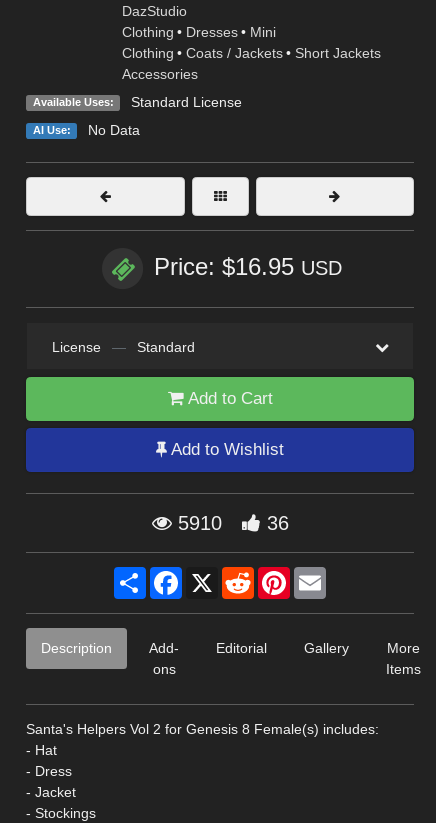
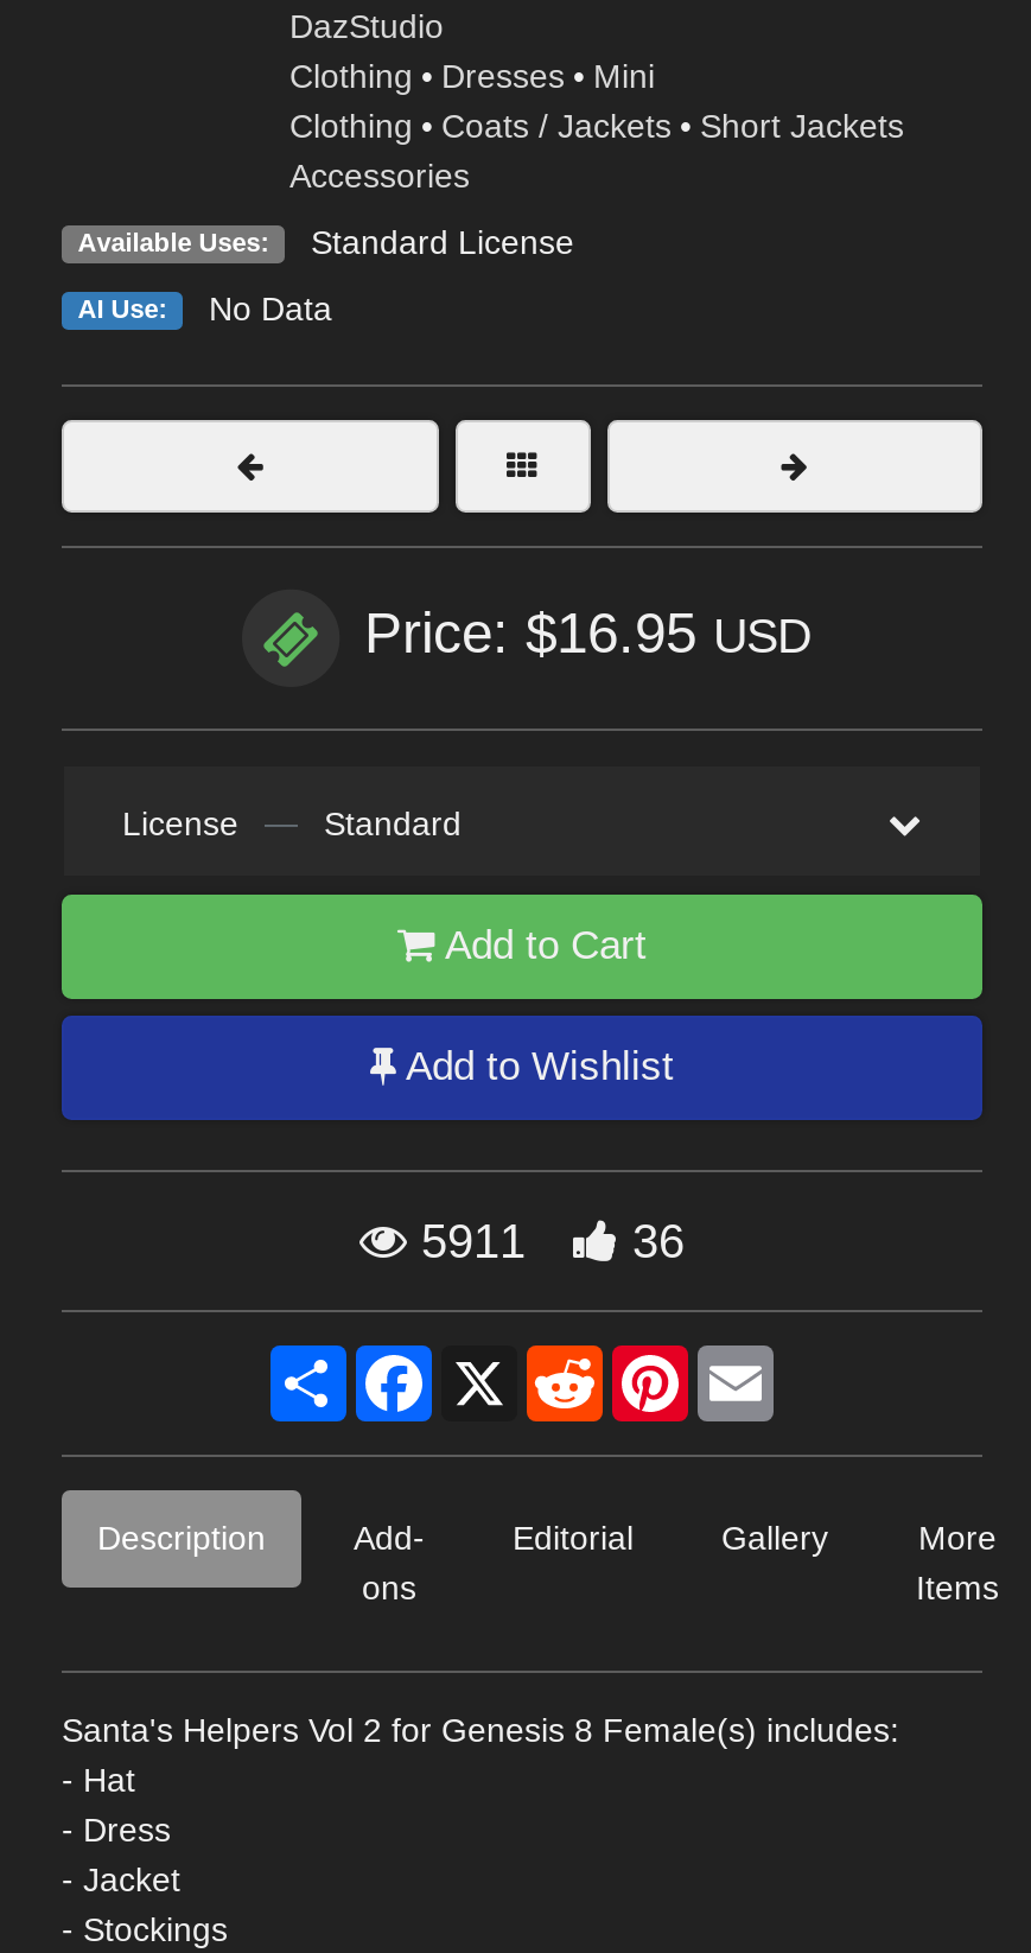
- 5910 36
+ 5911 36
